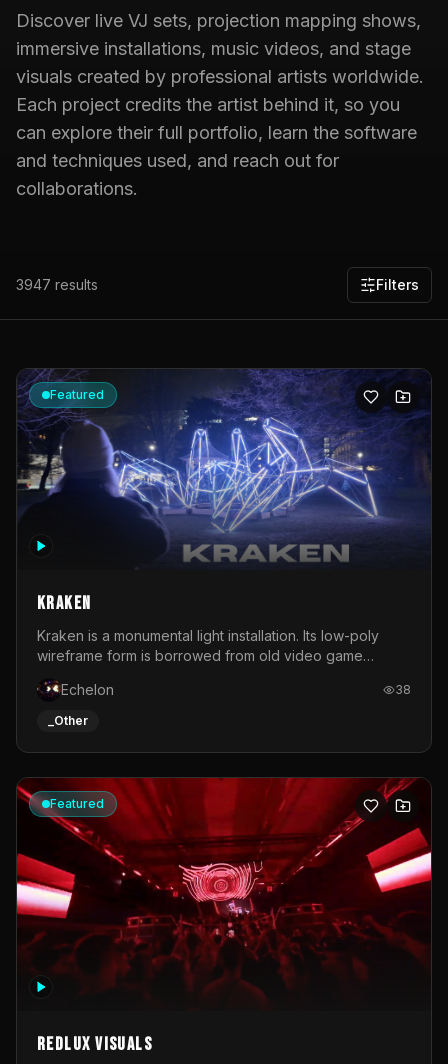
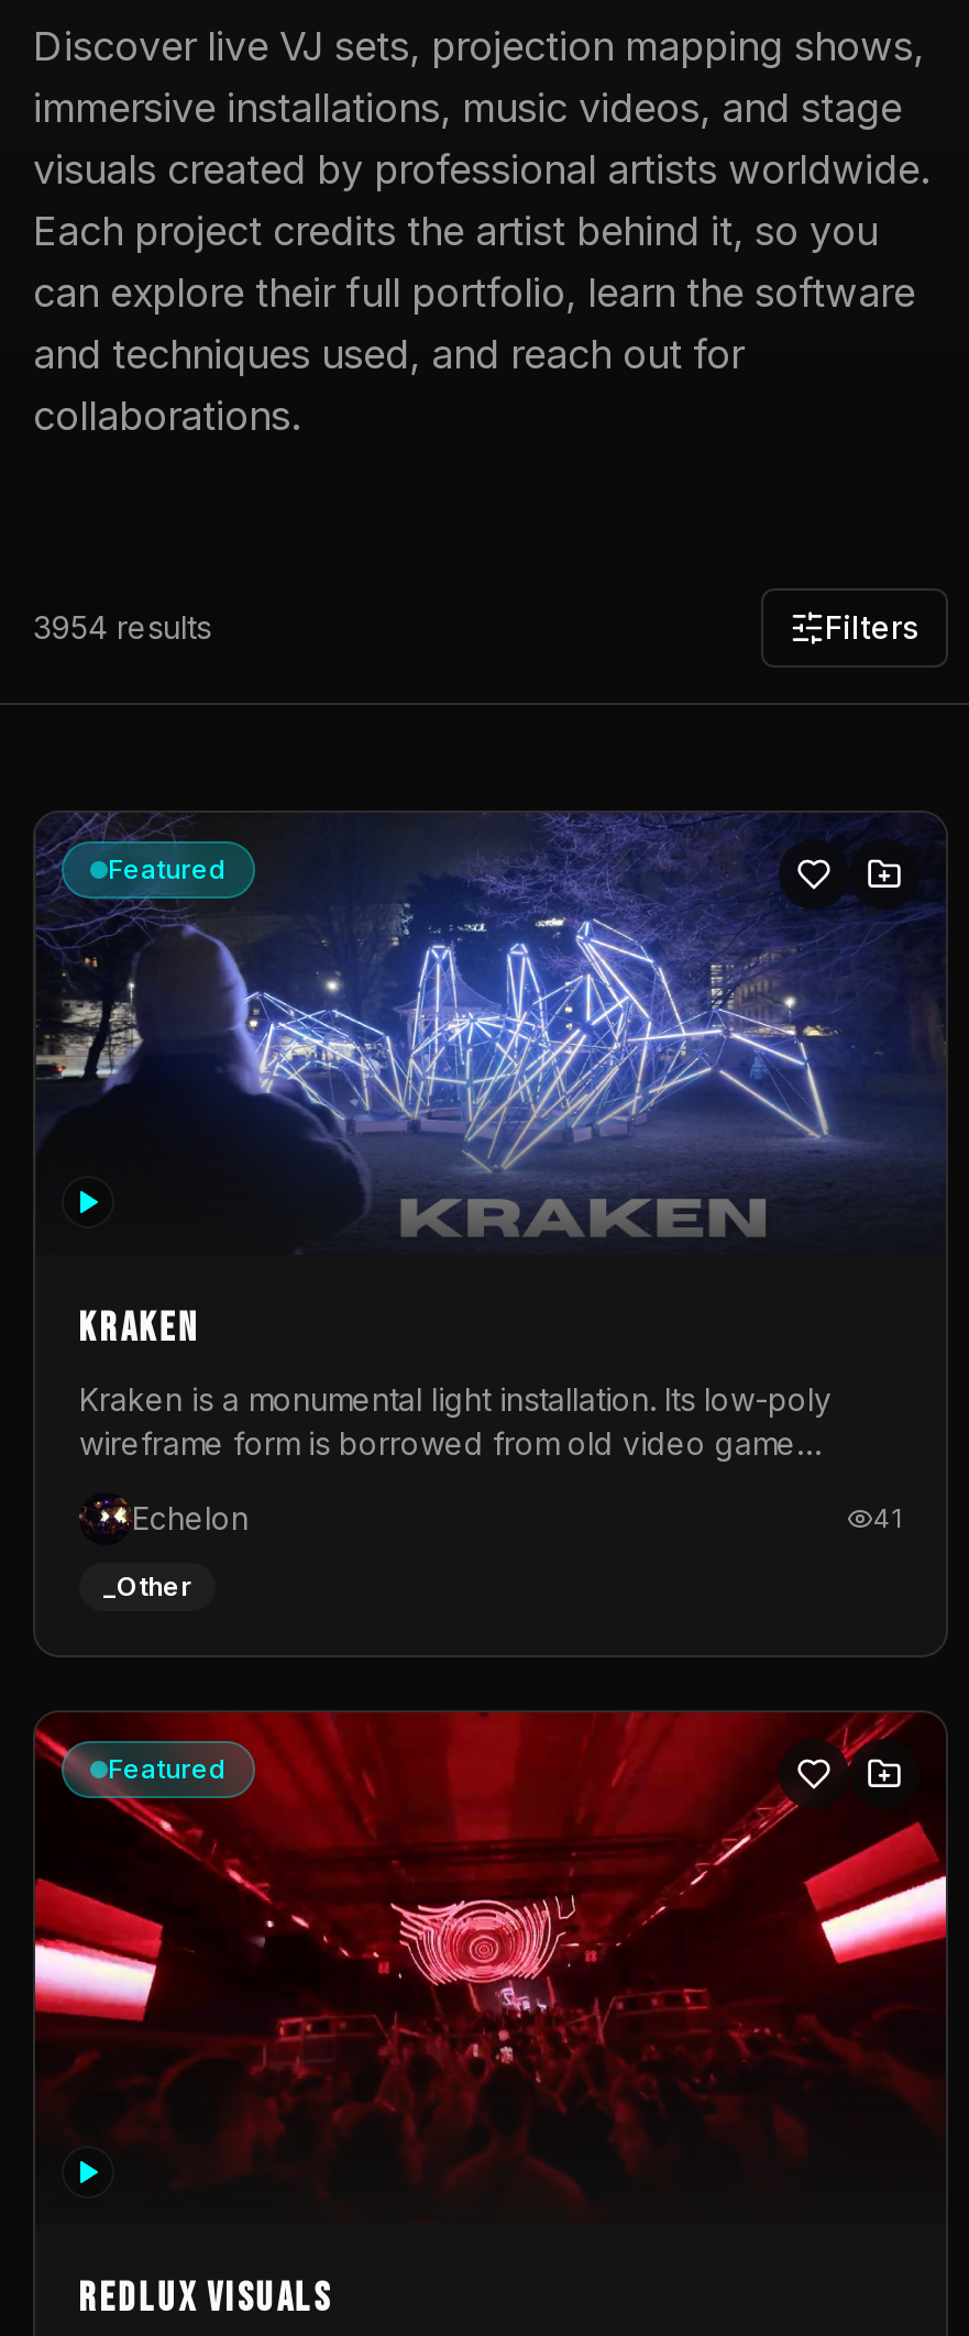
- 3947 results
+ 3954 results

- 38
+ 41
